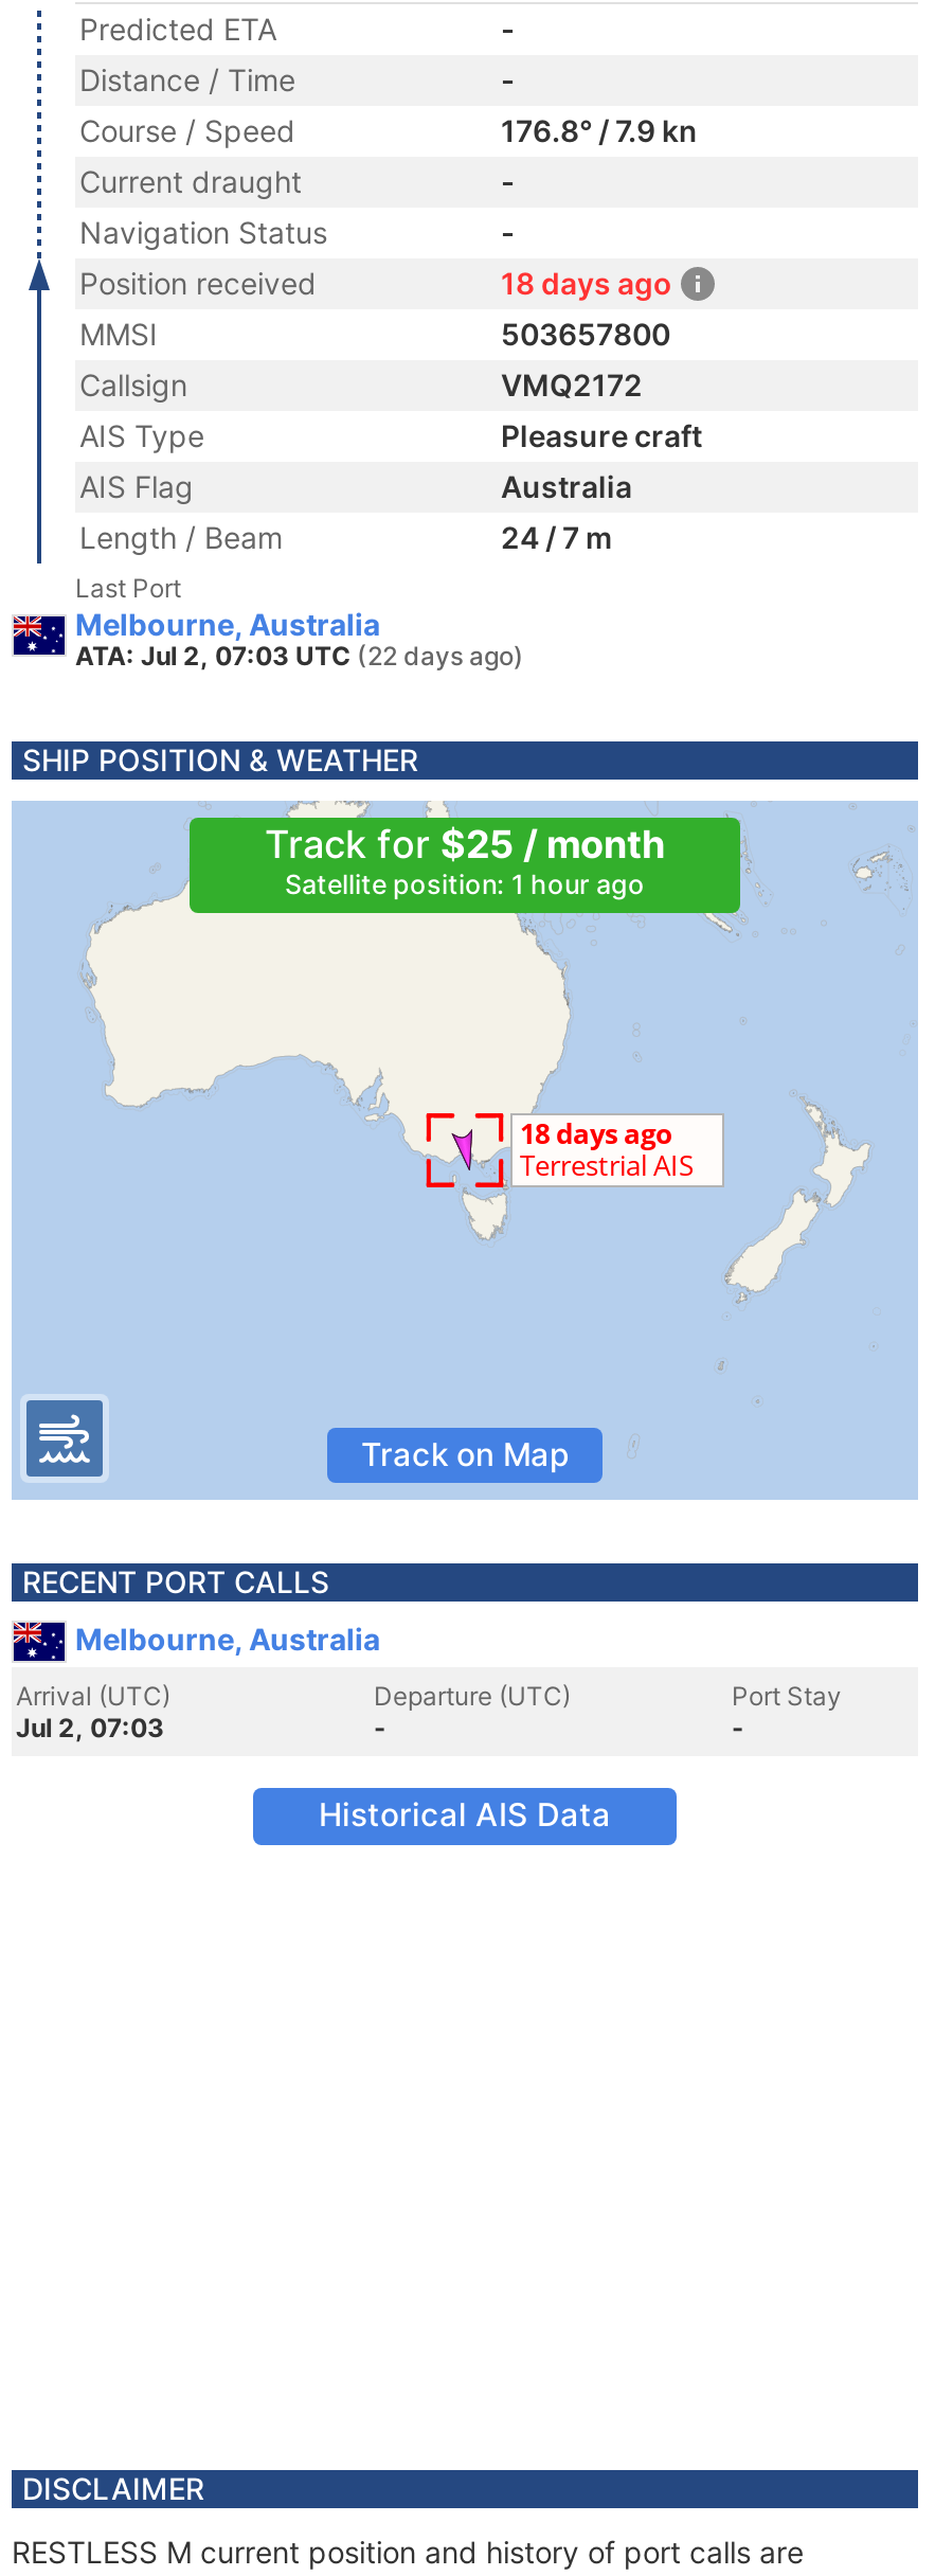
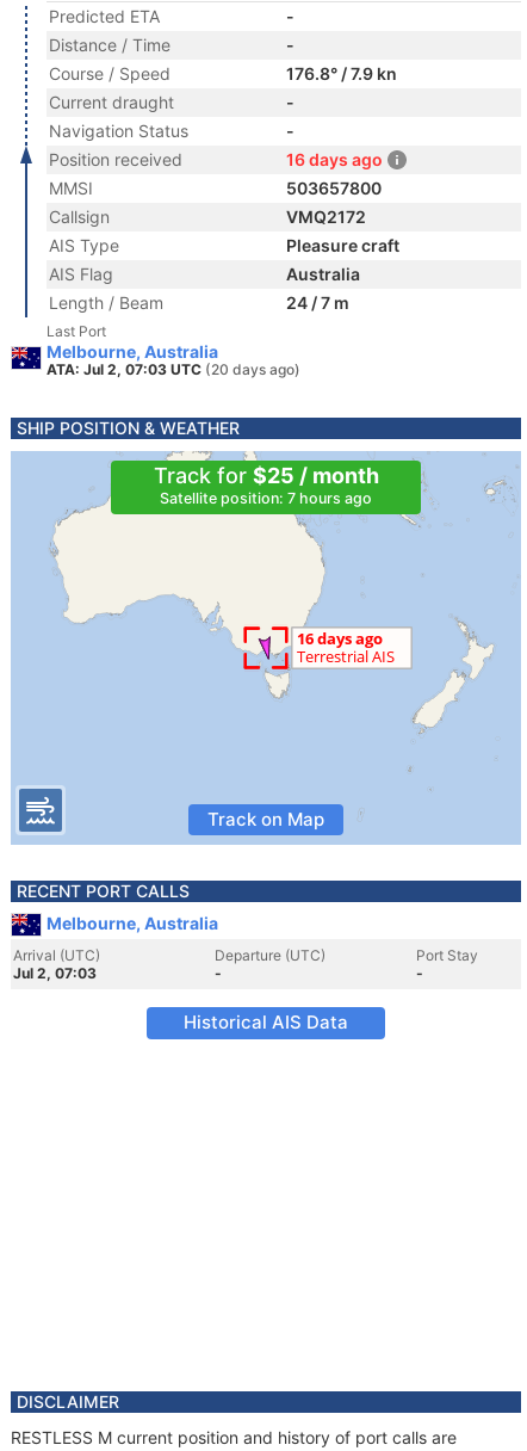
- 18 days ago
+ 16 days ago

- ATA: Jul 2, 07:03 UTC (22 days ago)
+ ATA: Jul 2, 07:03 UTC (20 days ago)

- Satellite position: 1 hour ago
+ Satellite position: 7 hours ago
